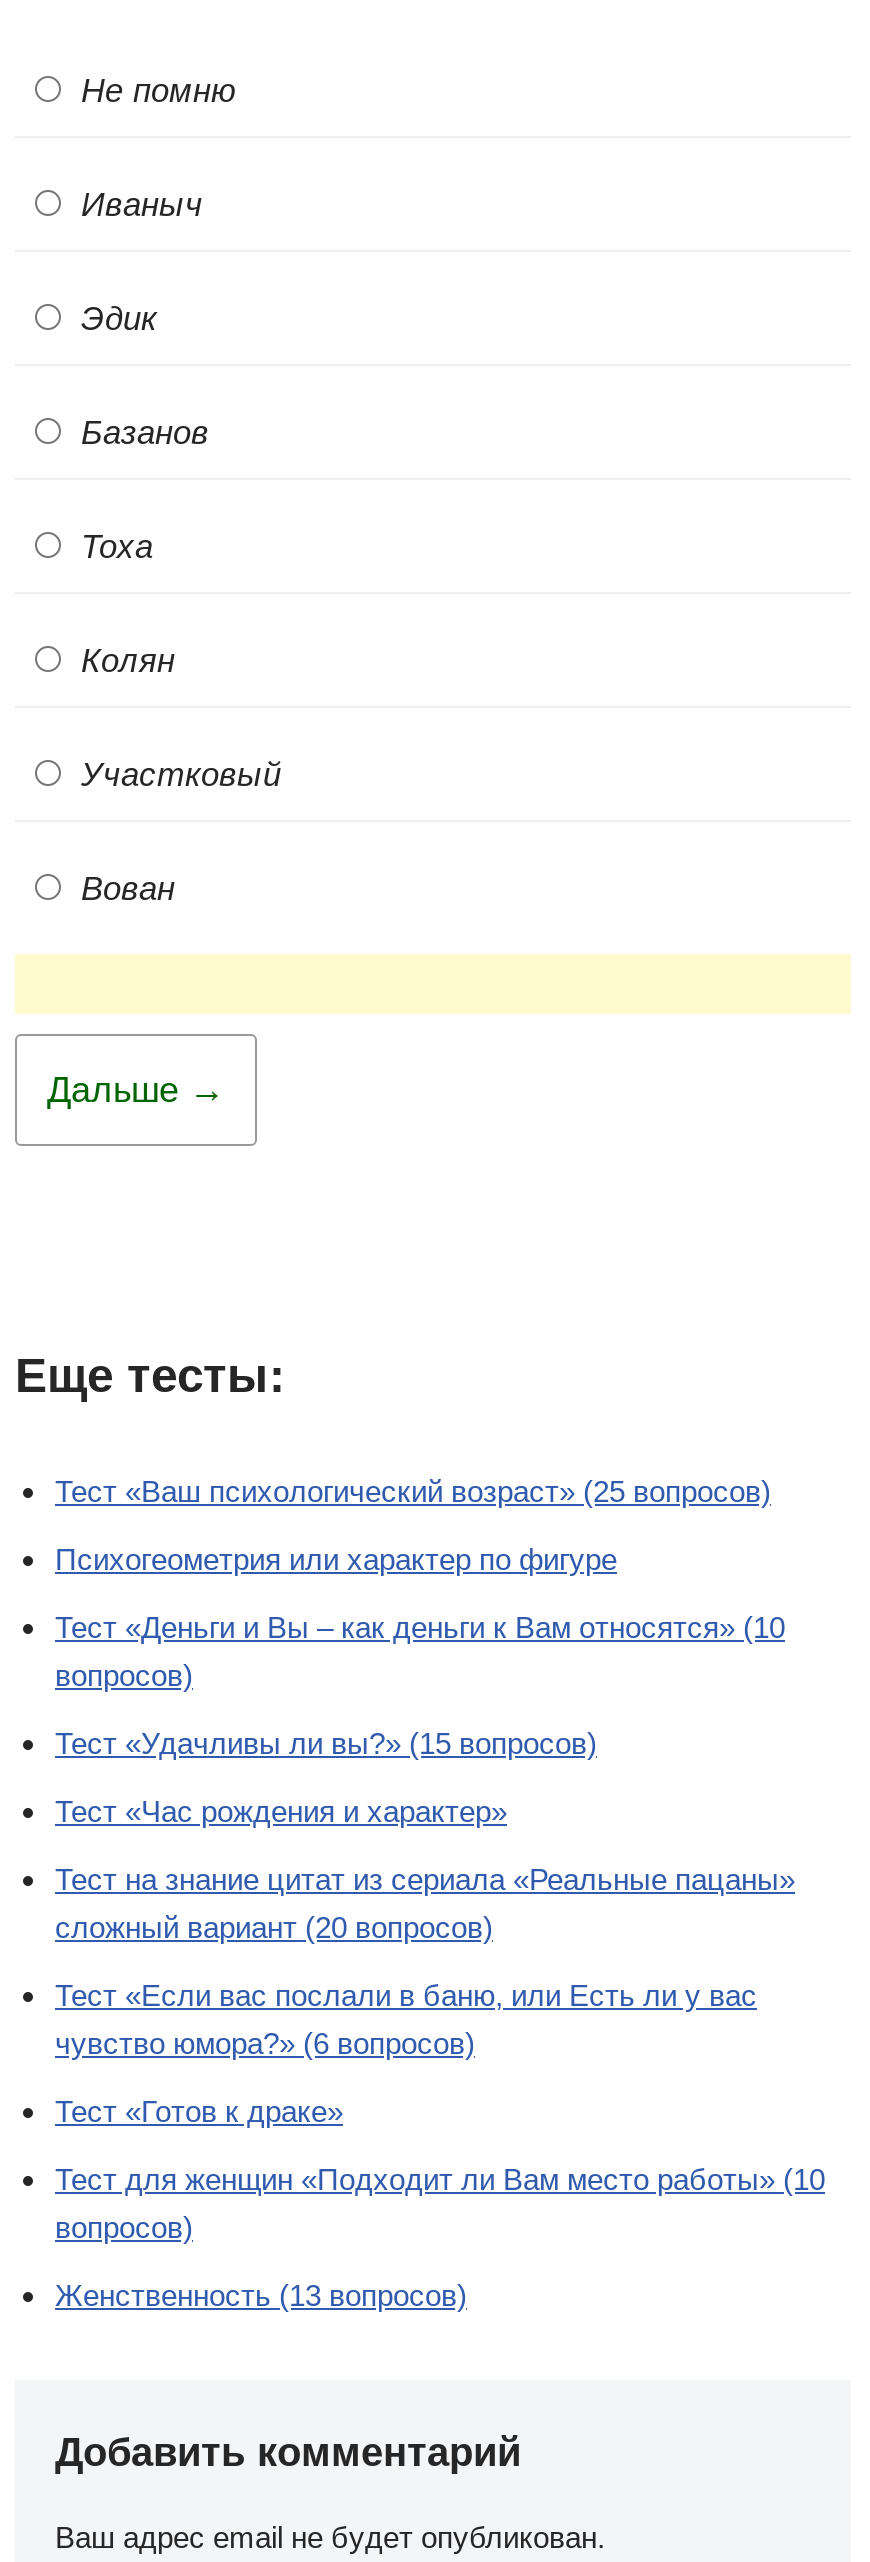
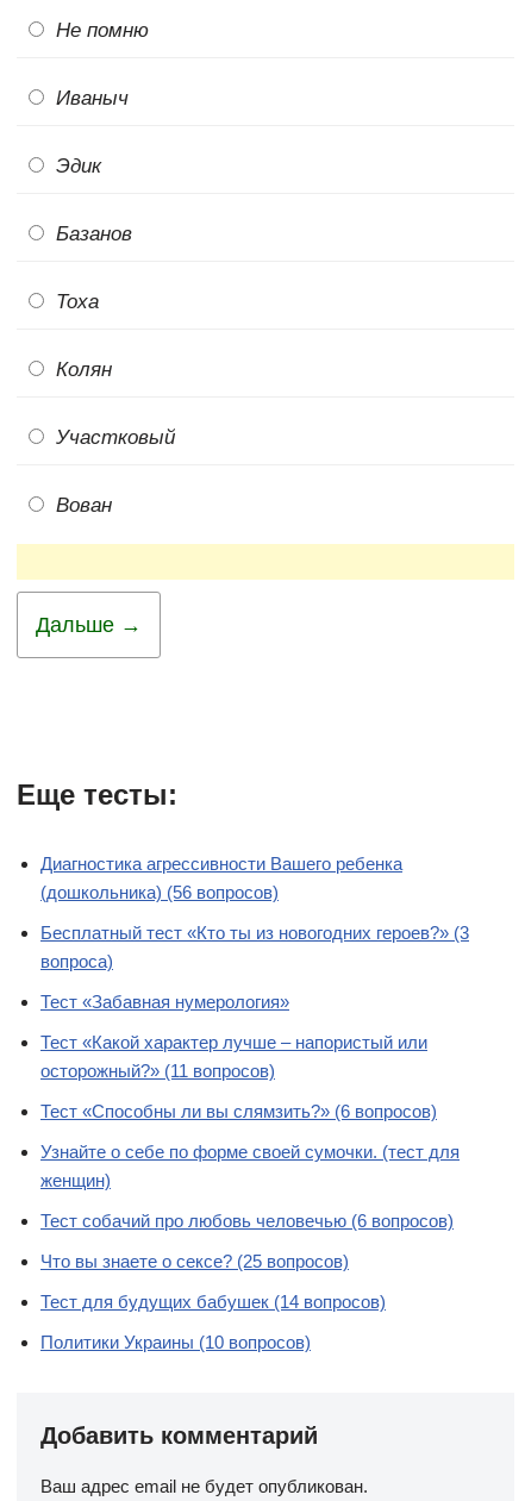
- Тест «Ваш психологический возраст» (25 вопросов)
+ Диагностика агрессивности Вашего ребенка
+ (дошкольника) (56 вопросов)

- Психогеометрия или характер по фигуре
+ Бесплатный тест «Кто ты из новогодних героев?» (3
+ вопроса)

- Тест «Деньги и Вы – как деньги к Вам относятся» (10
- вопросов)
+ Тест «Забавная нумерология»

- Тест «Удачливы ли вы?» (15 вопросов)
+ Тест «Какой характер лучше – напористый или
+ осторожный?» (11 вопросов)

- Тест «Час рождения и характер»
+ Тест «Способны ли вы слямзить?» (6 вопросов)

- Тест на знание цитат из сериала «Реальные пацаны»
- сложный вариант (20 вопросов)
+ Узнайте о себе по форме своей сумочки. (тест для
+ женщин)

- Тест «Если вас послали в баню, или Есть ли у вас
- чувство юмора?» (6 вопросов)
+ Тест собачий про любовь человечью (6 вопросов)

- Тест «Готов к драке»
+ Что вы знаете о сексе? (25 вопросов)

- Тест для женщин «Подходит ли Вам место работы» (10
- вопросов)
+ Тест для будущих бабушек (14 вопросов)

- Женственность (13 вопросов)
+ Политики Украины (10 вопросов)
